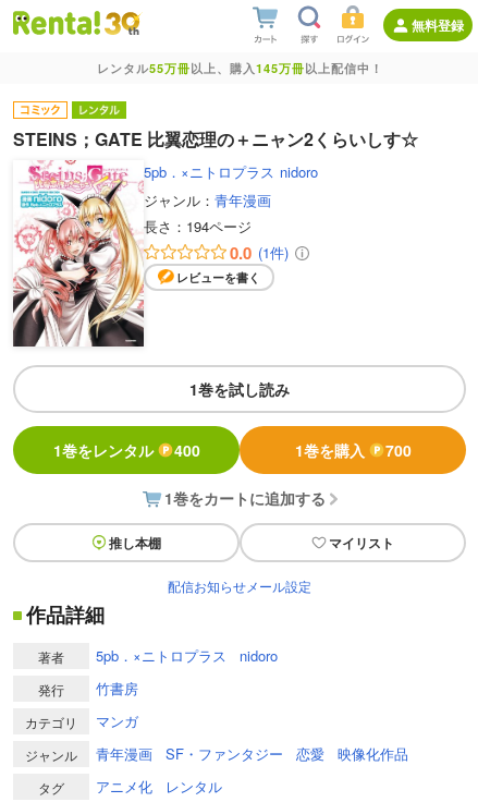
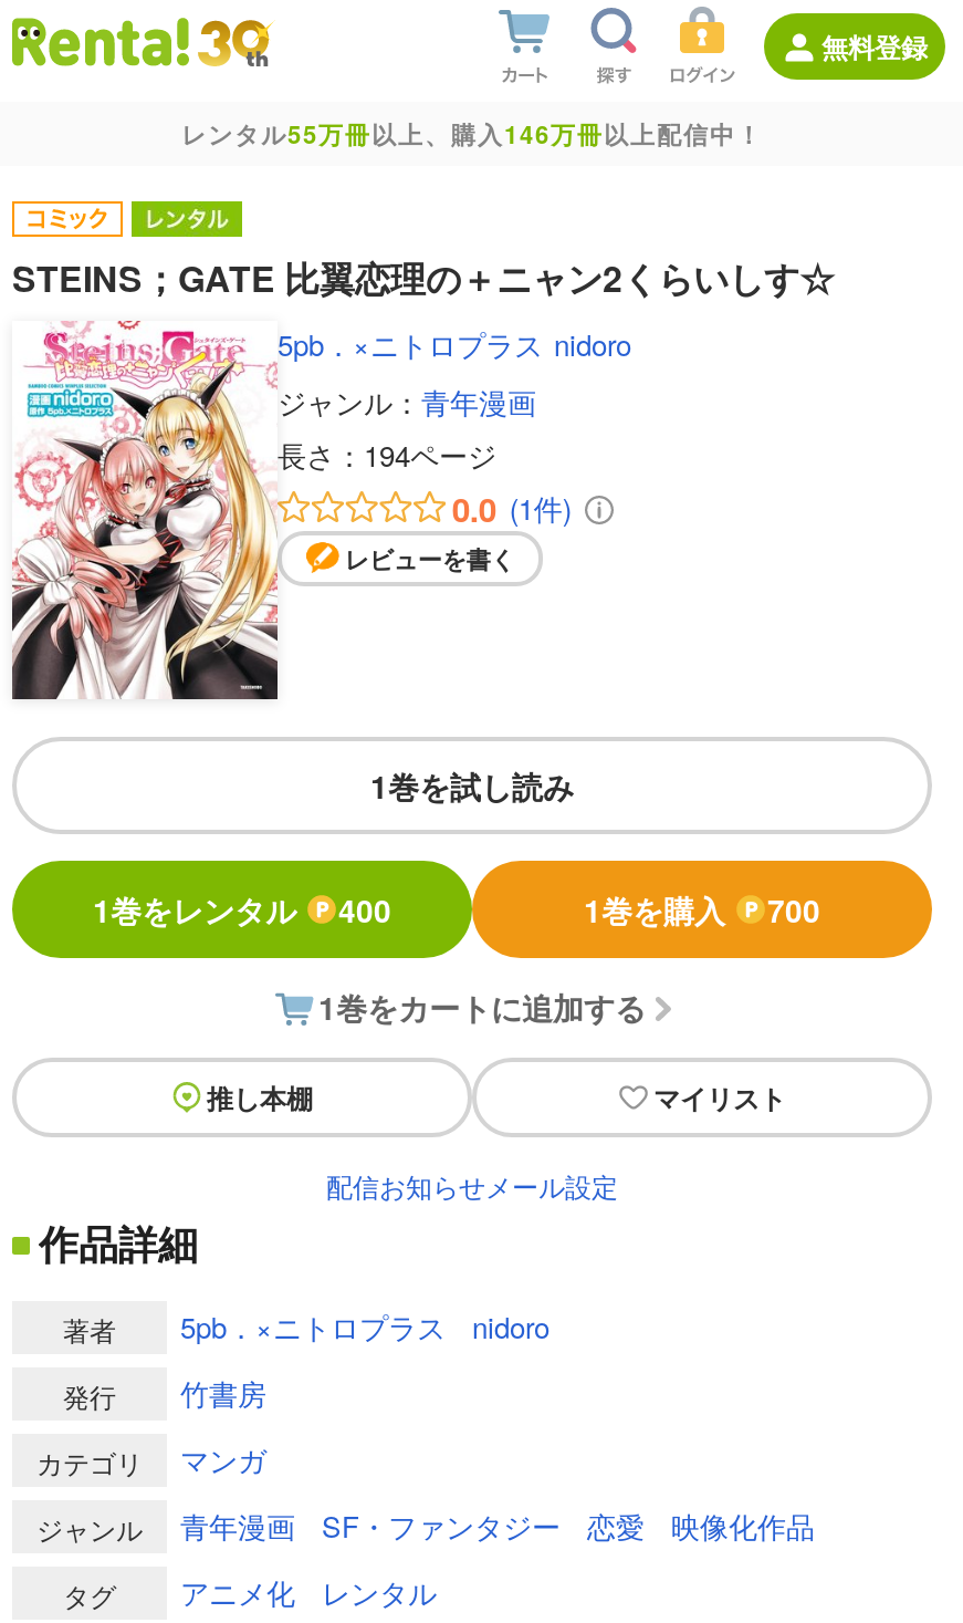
- レンタル55万冊以上、購入145万冊以上配信中！
+ レンタル55万冊以上、購入146万冊以上配信中！
